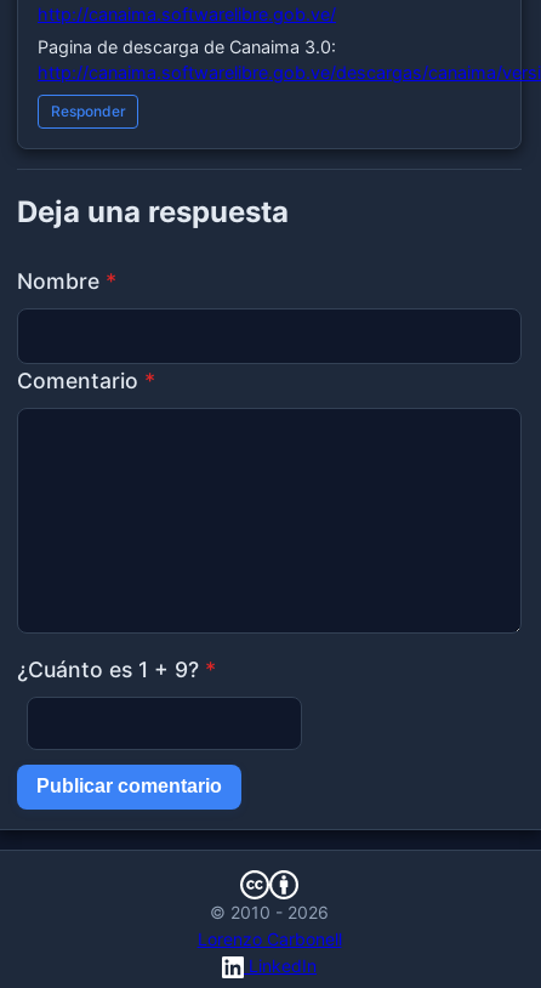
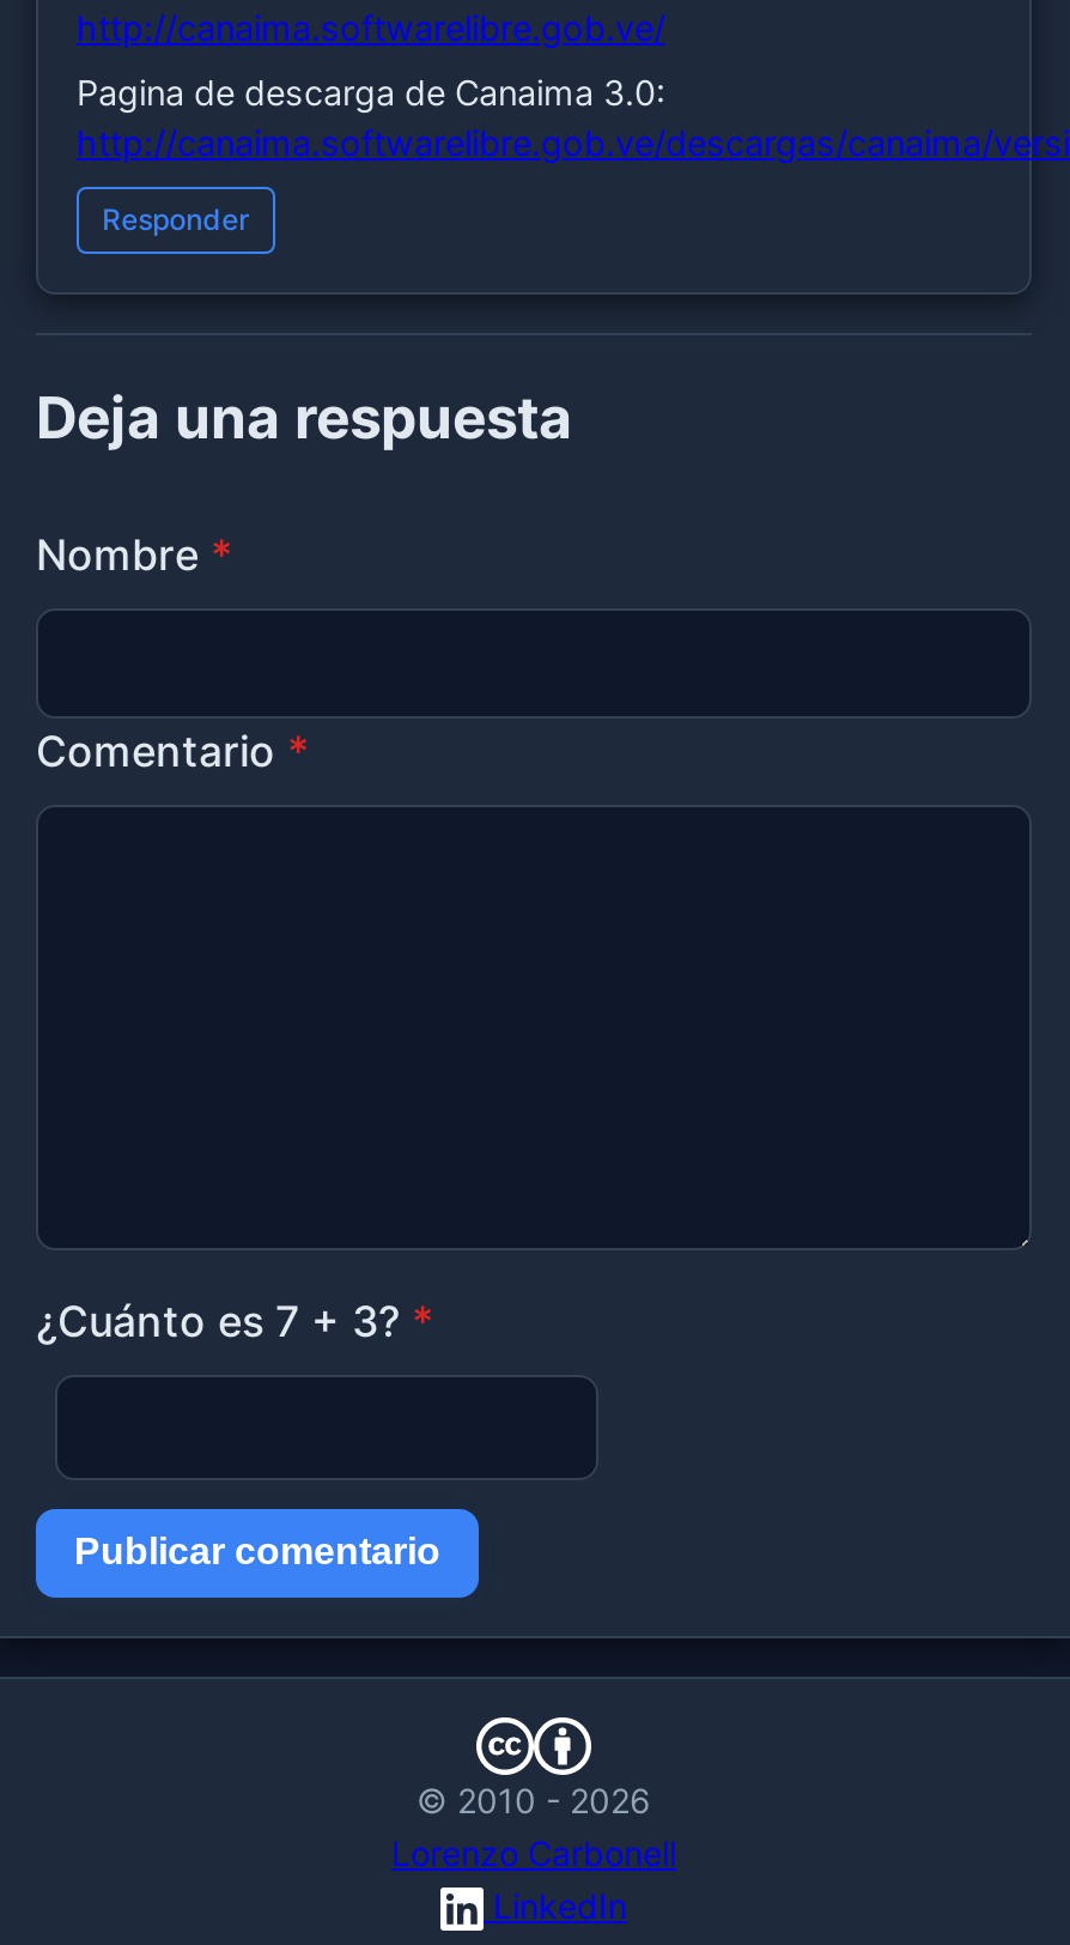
- ¿Cuánto es 1 + 9? *
+ ¿Cuánto es 7 + 3? *
